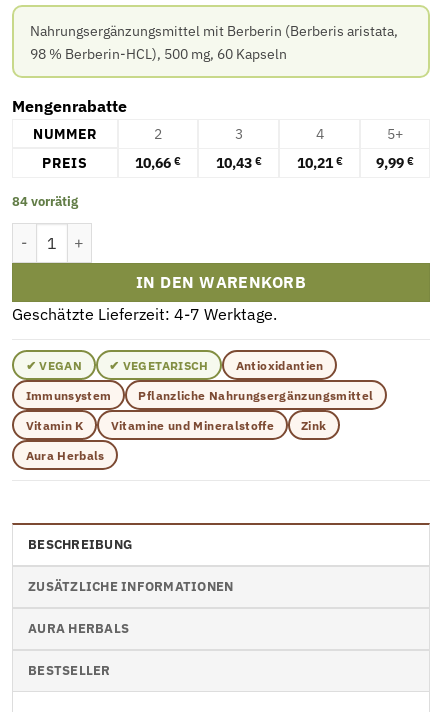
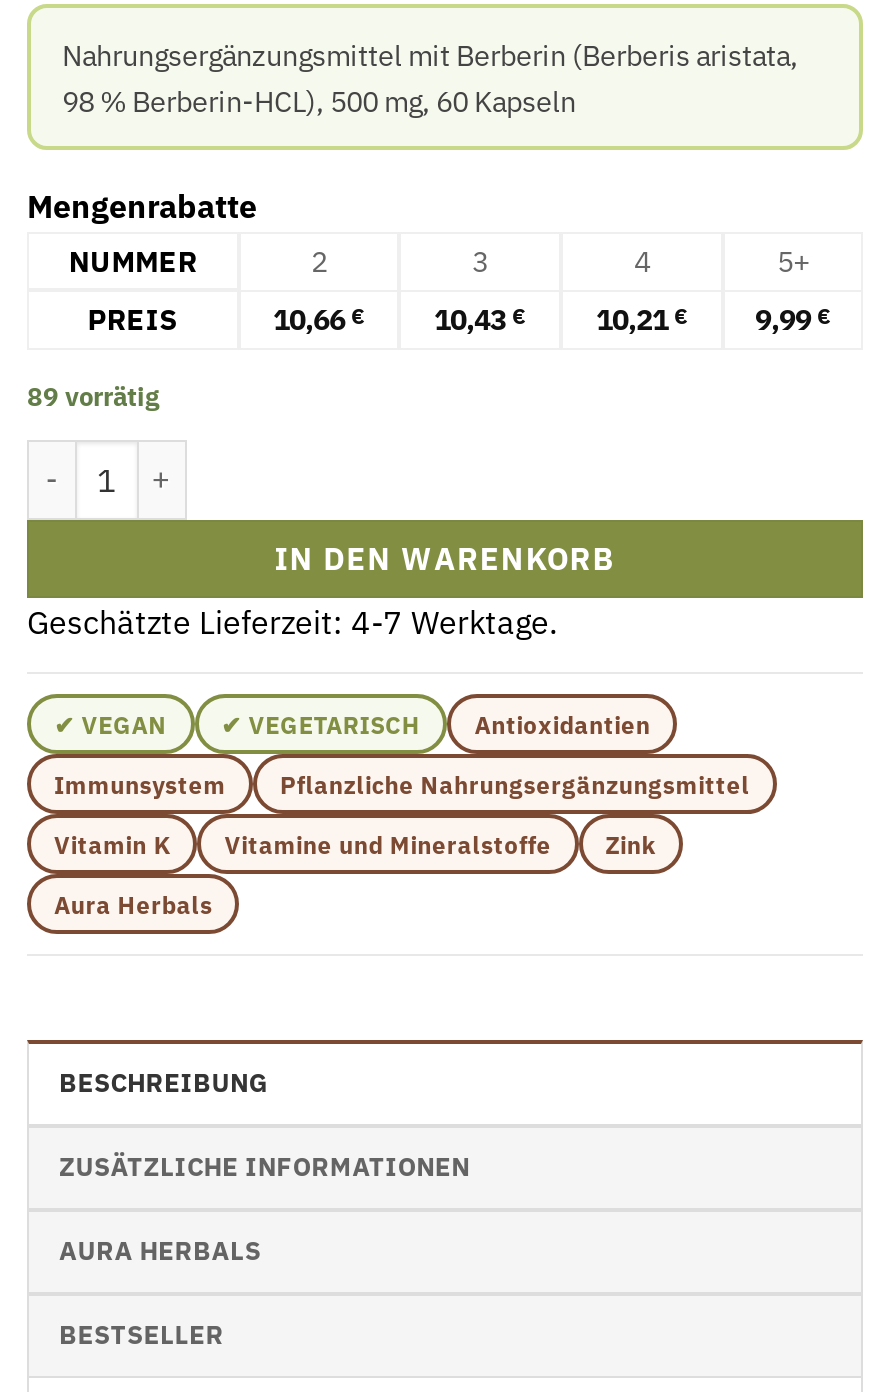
- 84 vorrätig
+ 89 vorrätig
